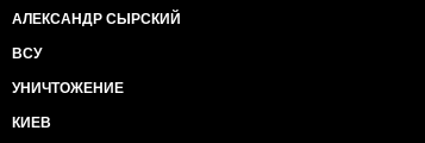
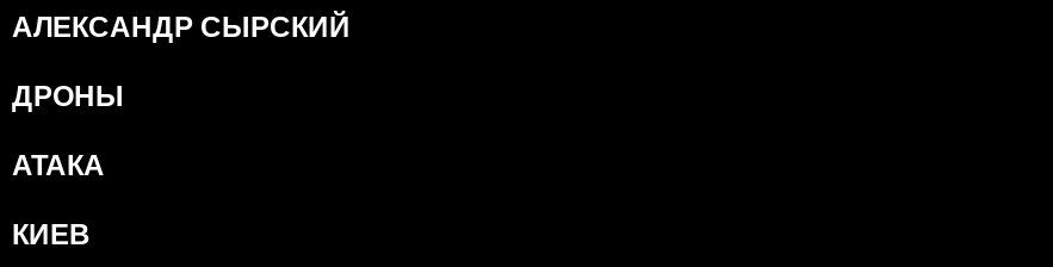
- ВСУ
+ ДРОНЫ

- УНИЧТОЖЕНИЕ
+ АТАКА
